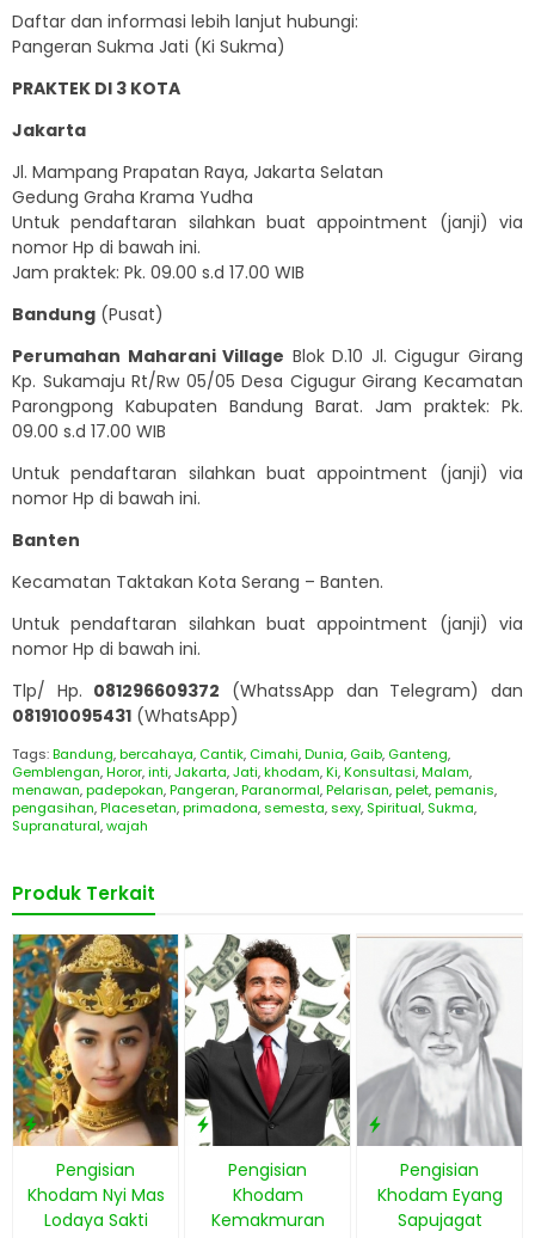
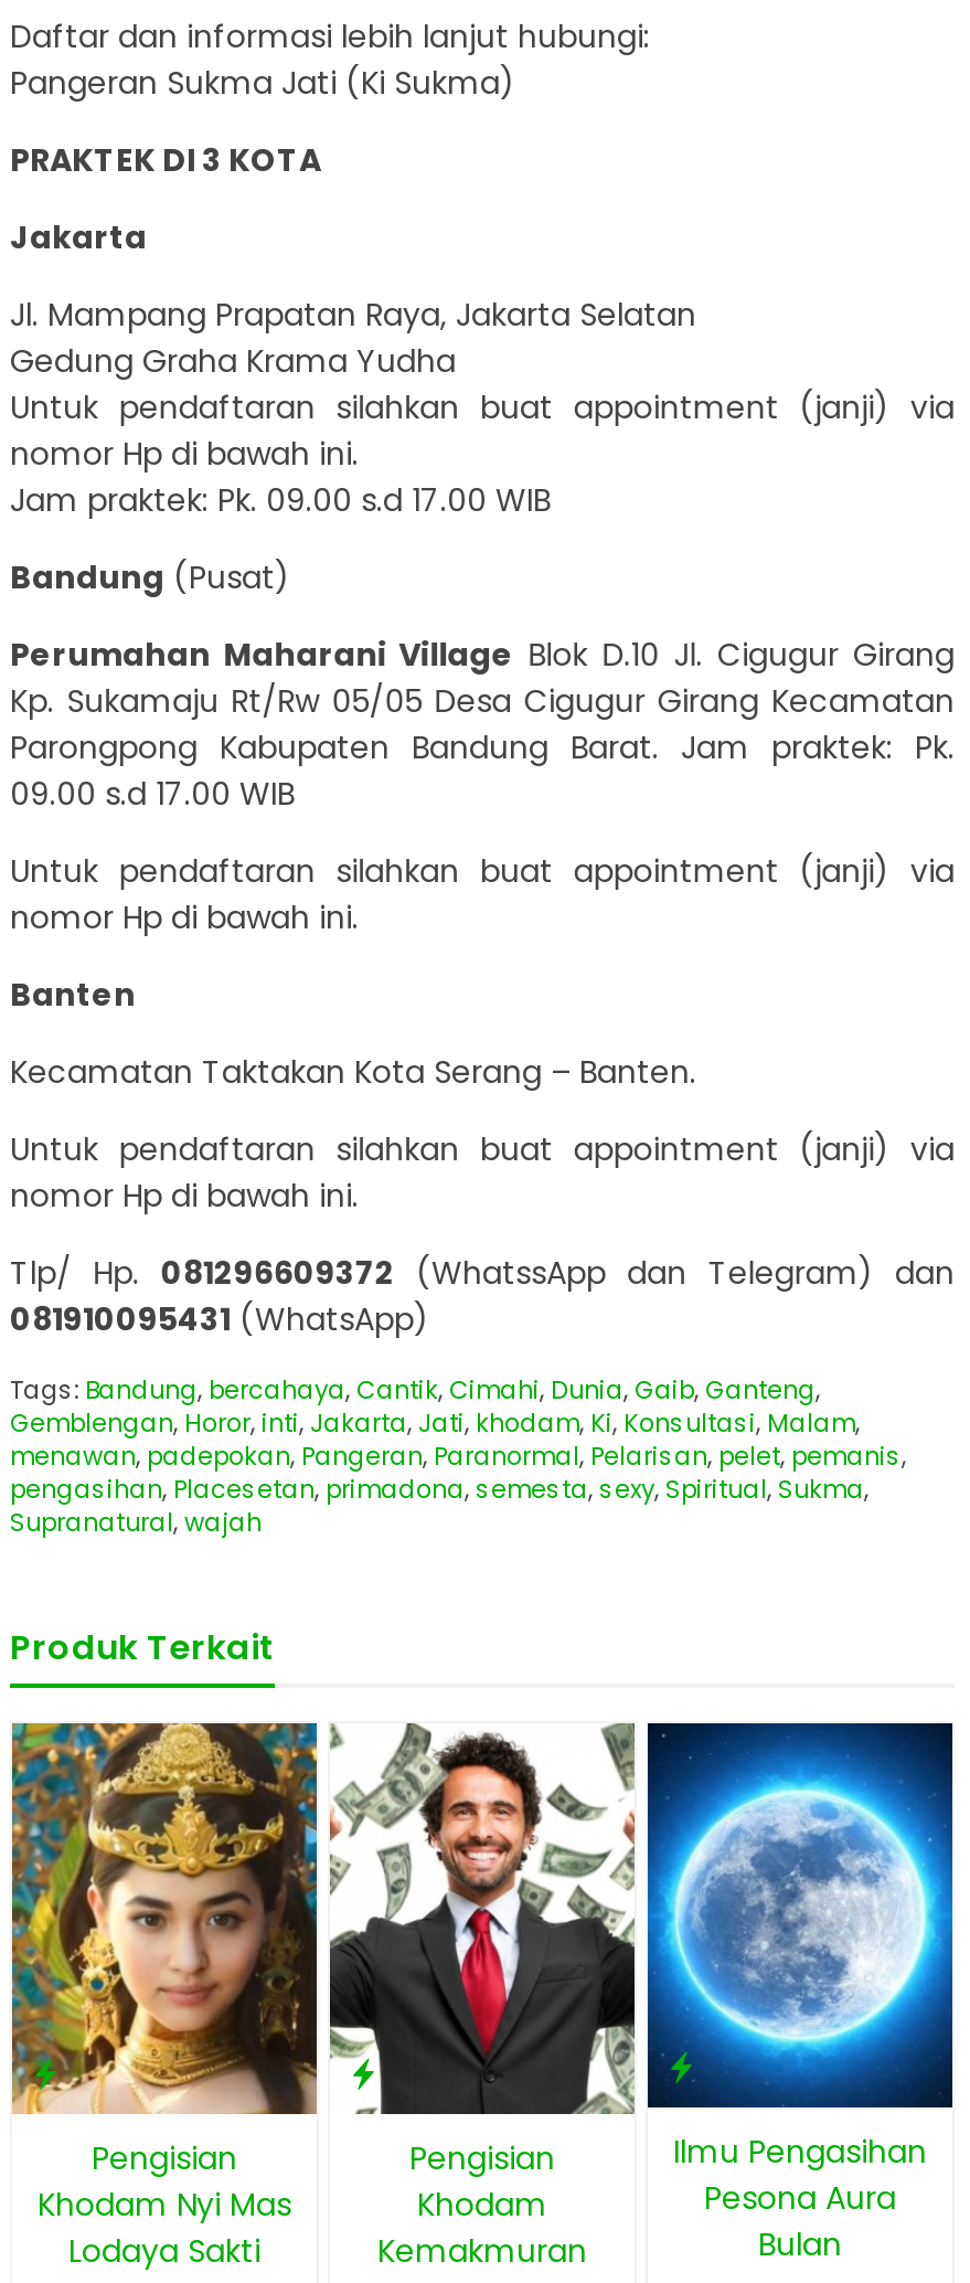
- [image]
- Pengisian
- Khodam Eyang
- Sapujagat
+ [image]
+ Ilmu Pengasihan
+ Pesona Aura
+ Bulan
